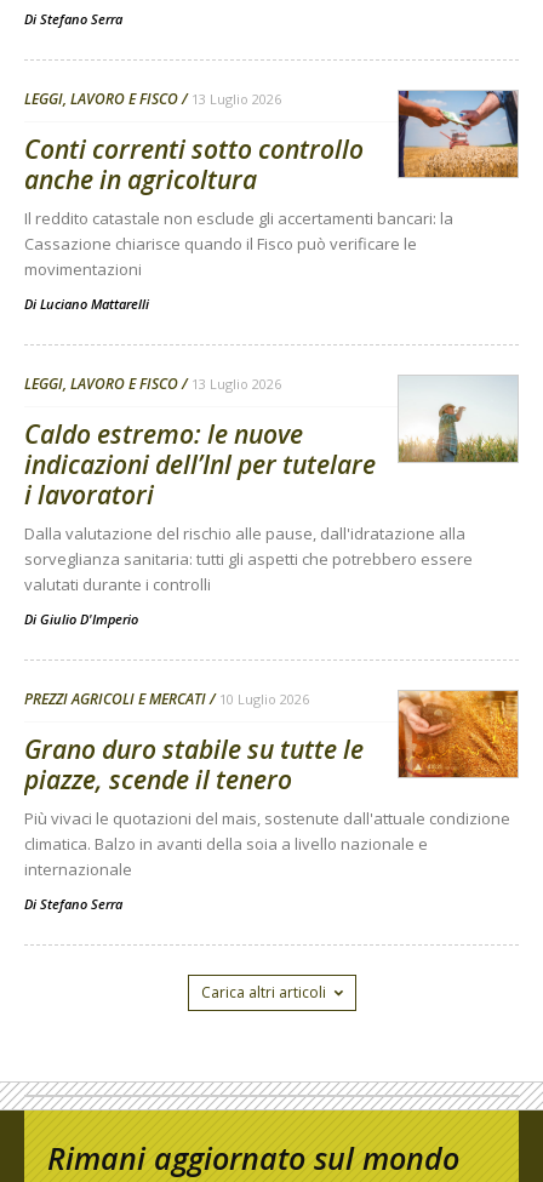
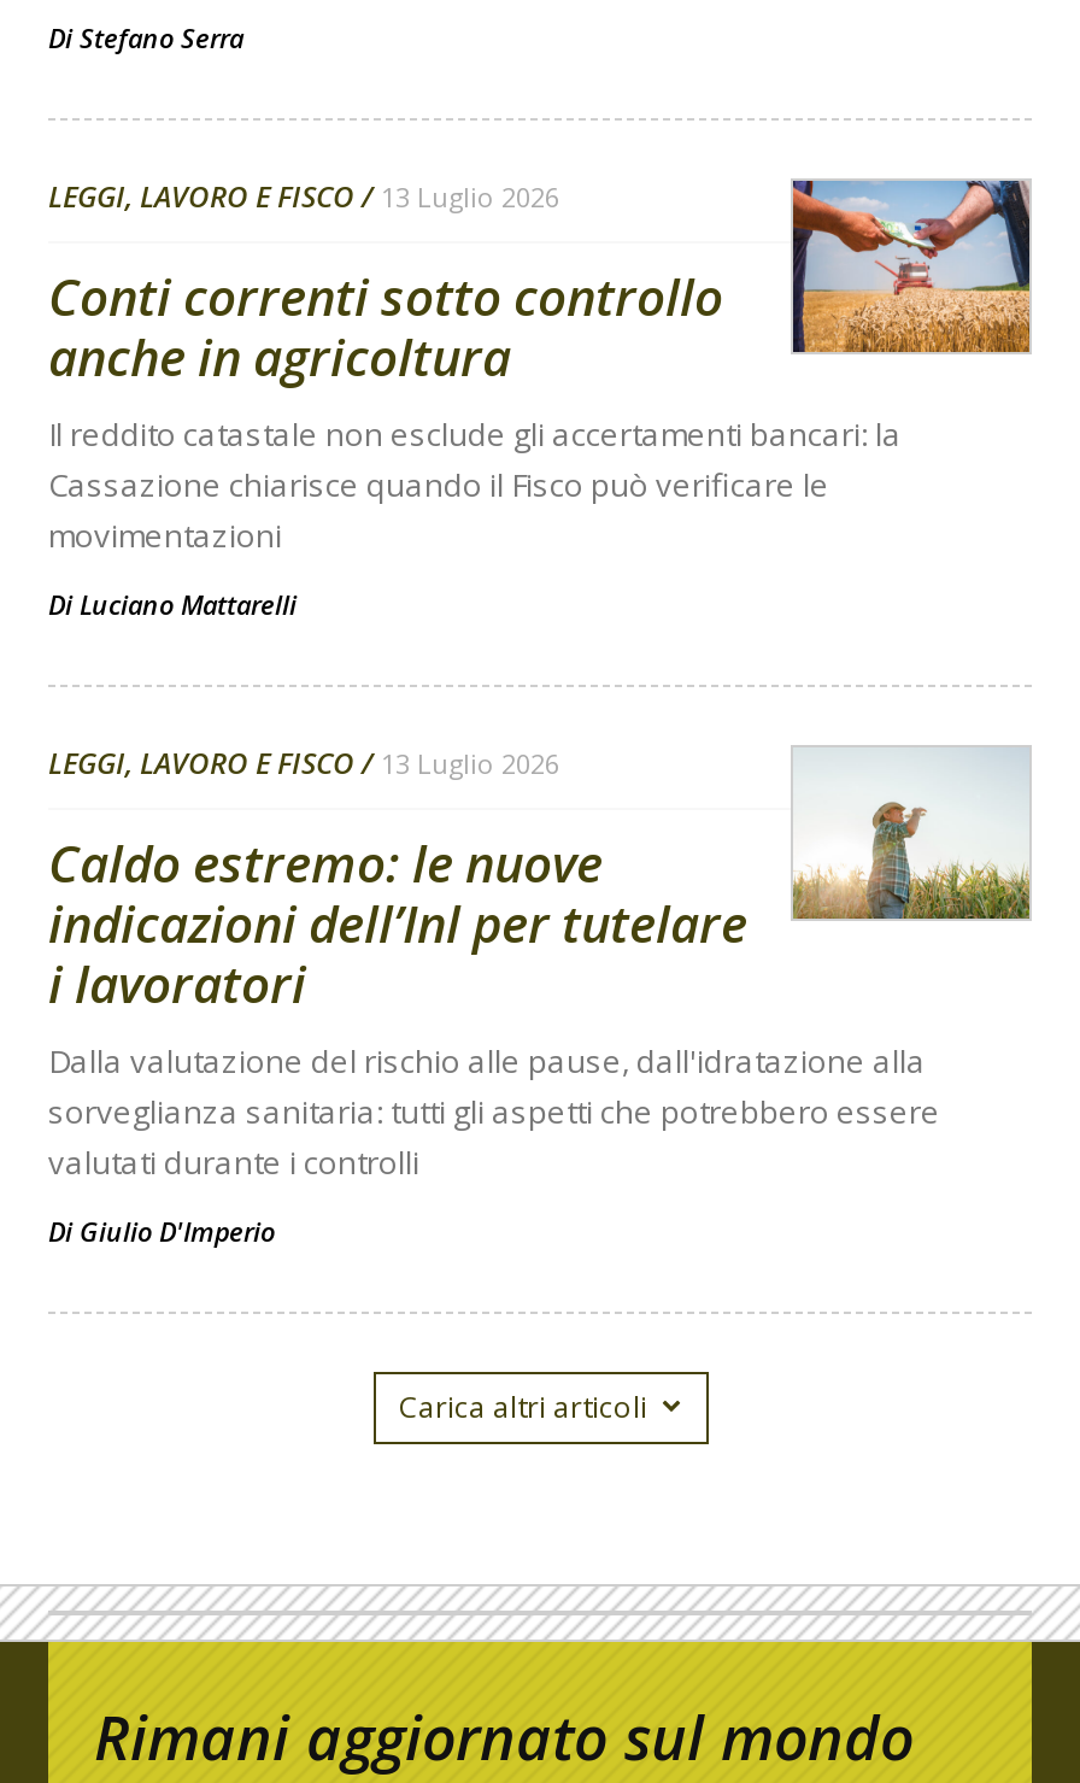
- [image]
- PREZZI AGRICOLI E MERCATI
- 10 Luglio 2026
- Grano duro stabile su tutte le
- piazze, scende il tenero
- Più vivaci le quotazioni del mais, sostenute dall'attuale condizione
- climatica. Balzo in avanti della soia a livello nazionale e
- internazionale
- Di Stefano Serra
